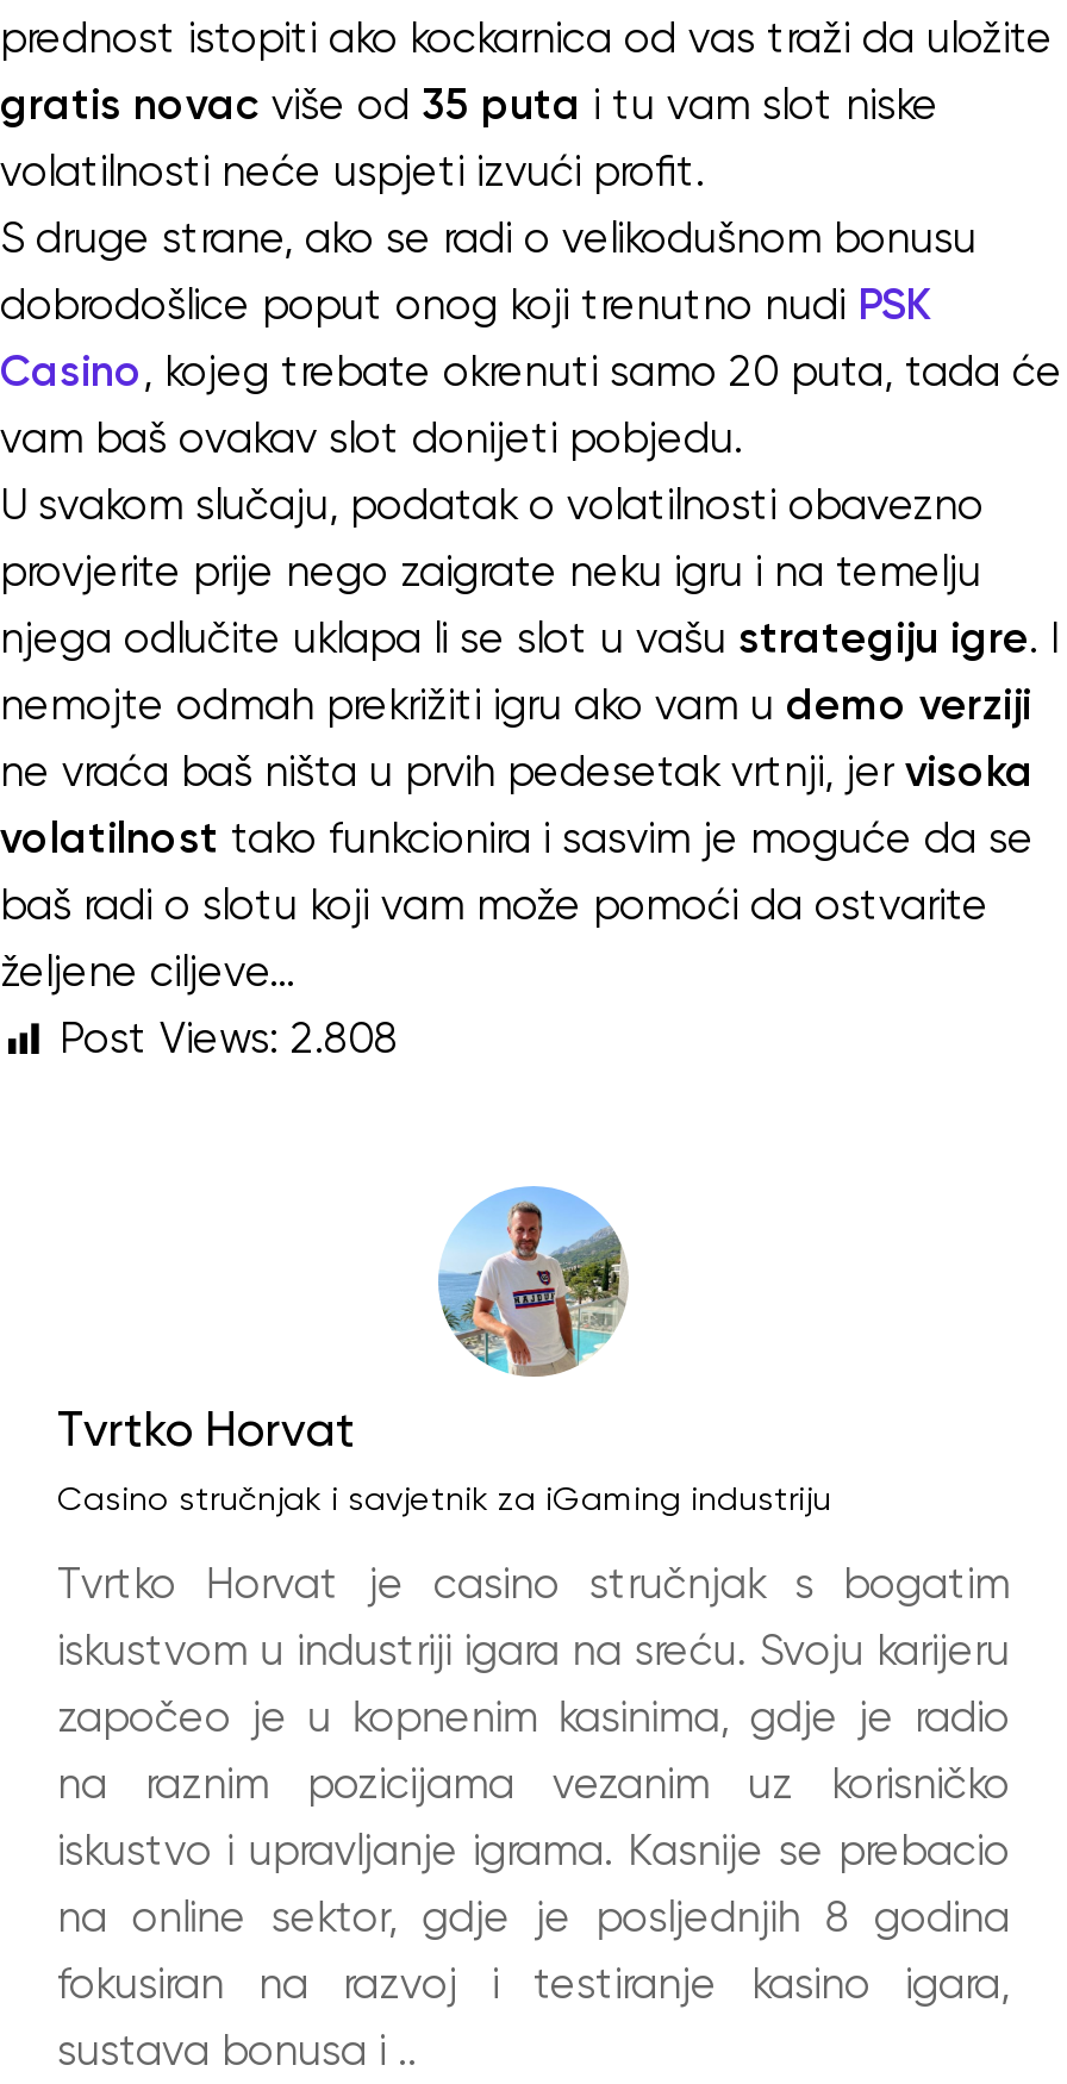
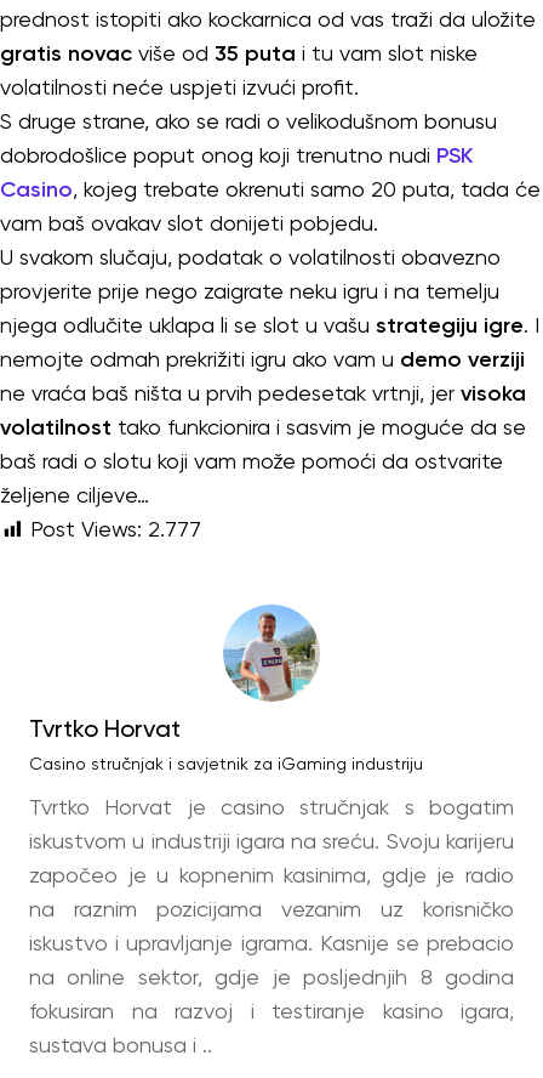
- Post Views: 2.808
+ Post Views: 2.777
